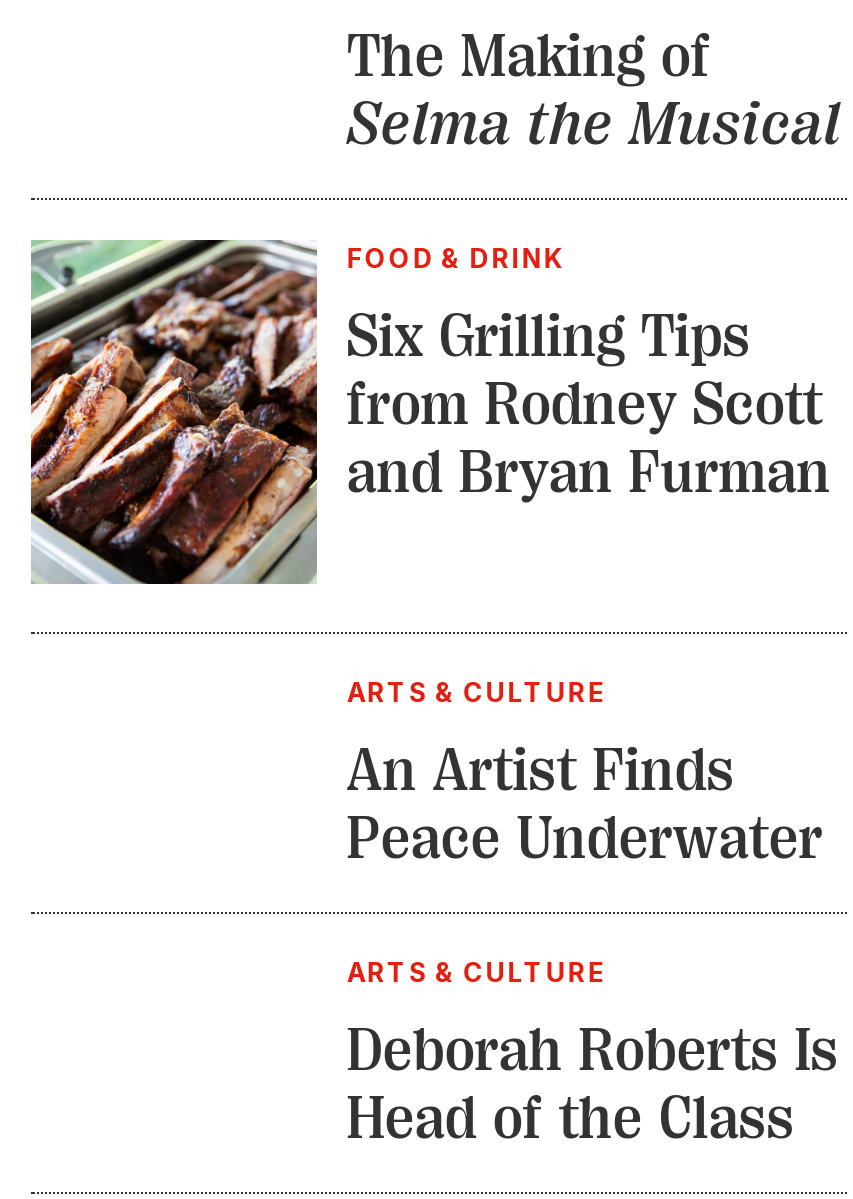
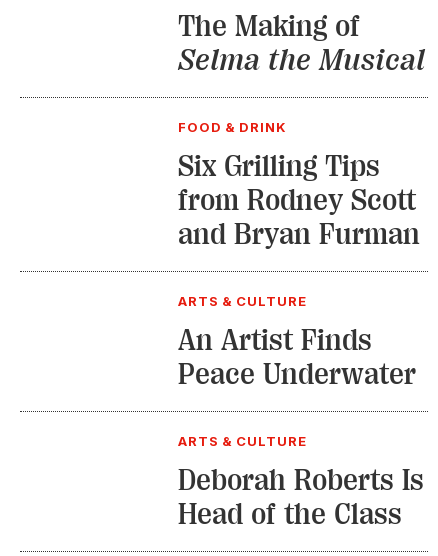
- [image]
